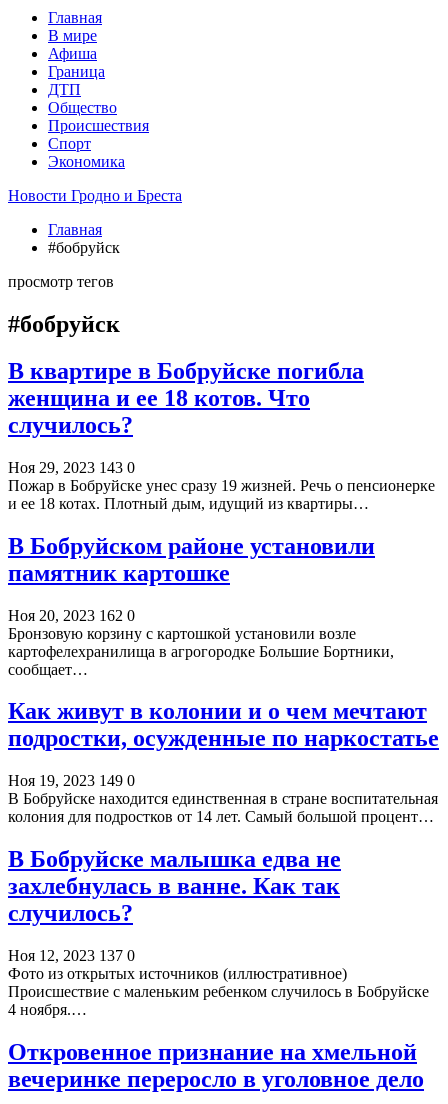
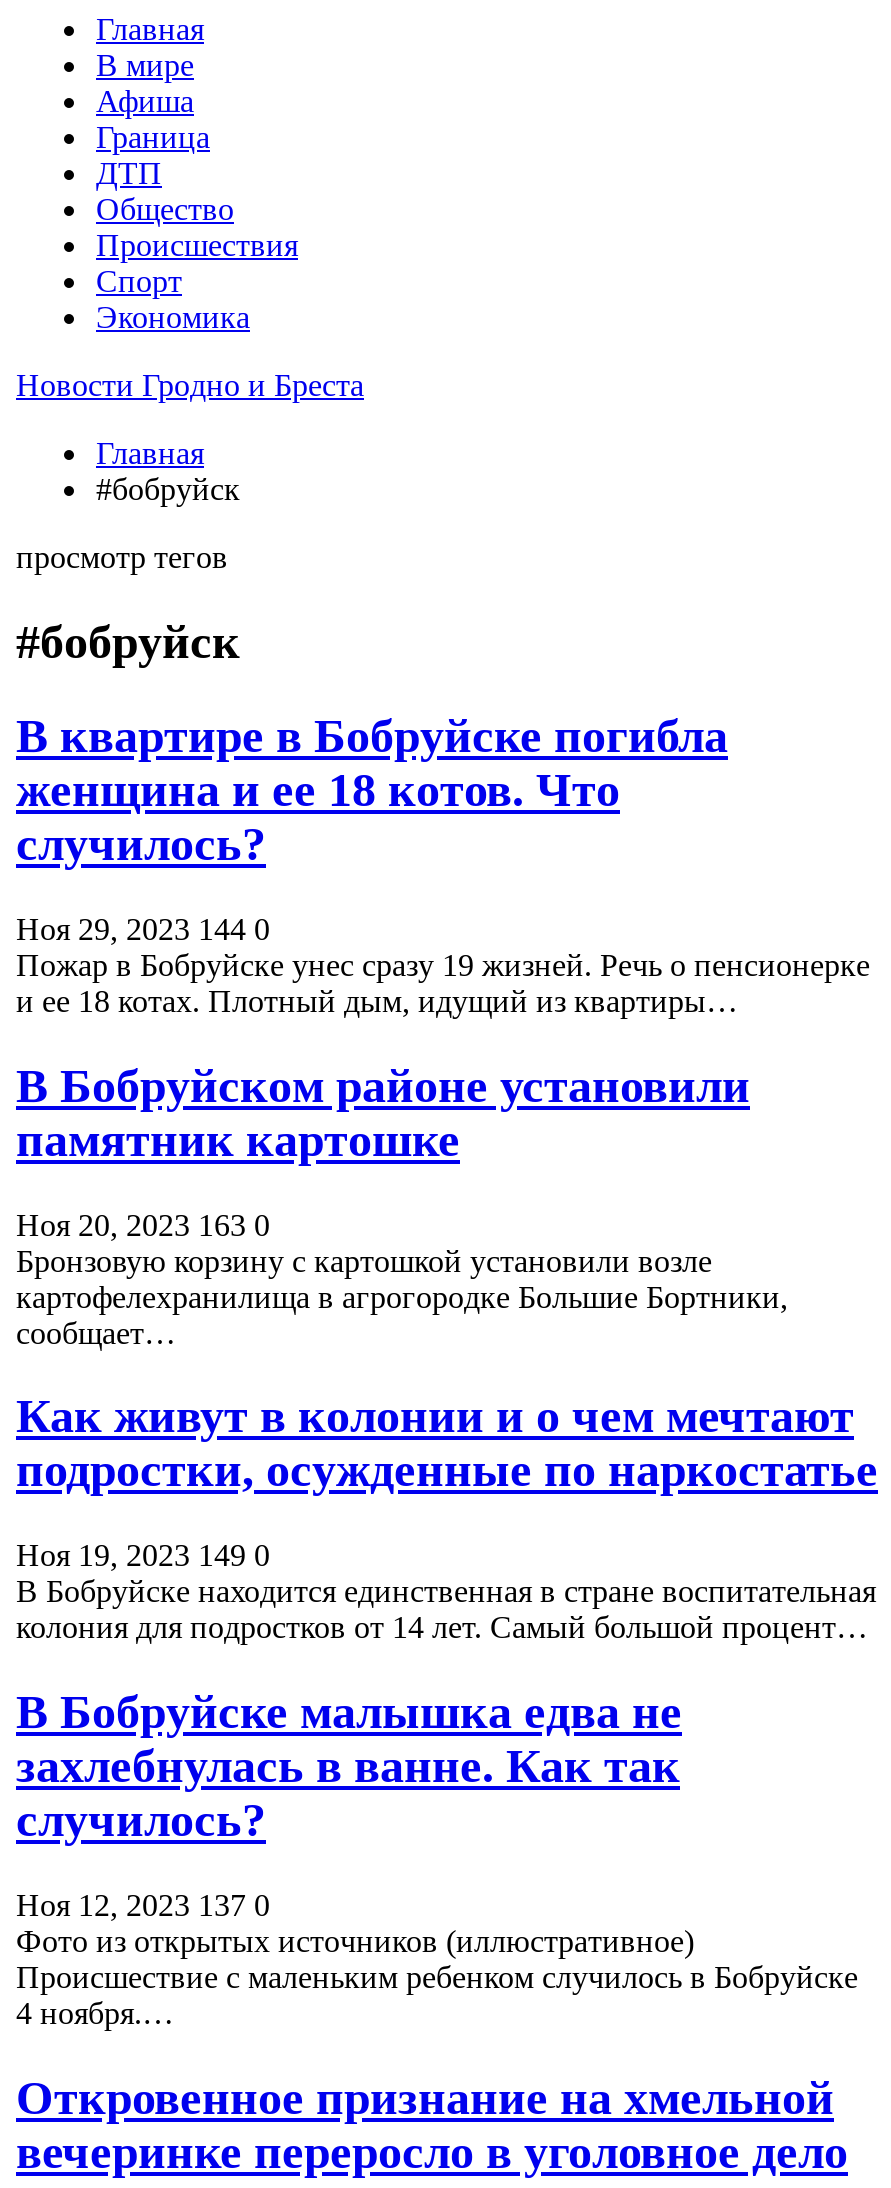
- Ноя 29, 2023 143 0
+ Ноя 29, 2023 144 0

- Ноя 20, 2023 162 0
+ Ноя 20, 2023 163 0
